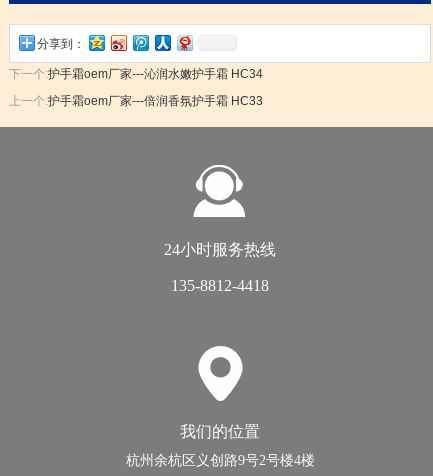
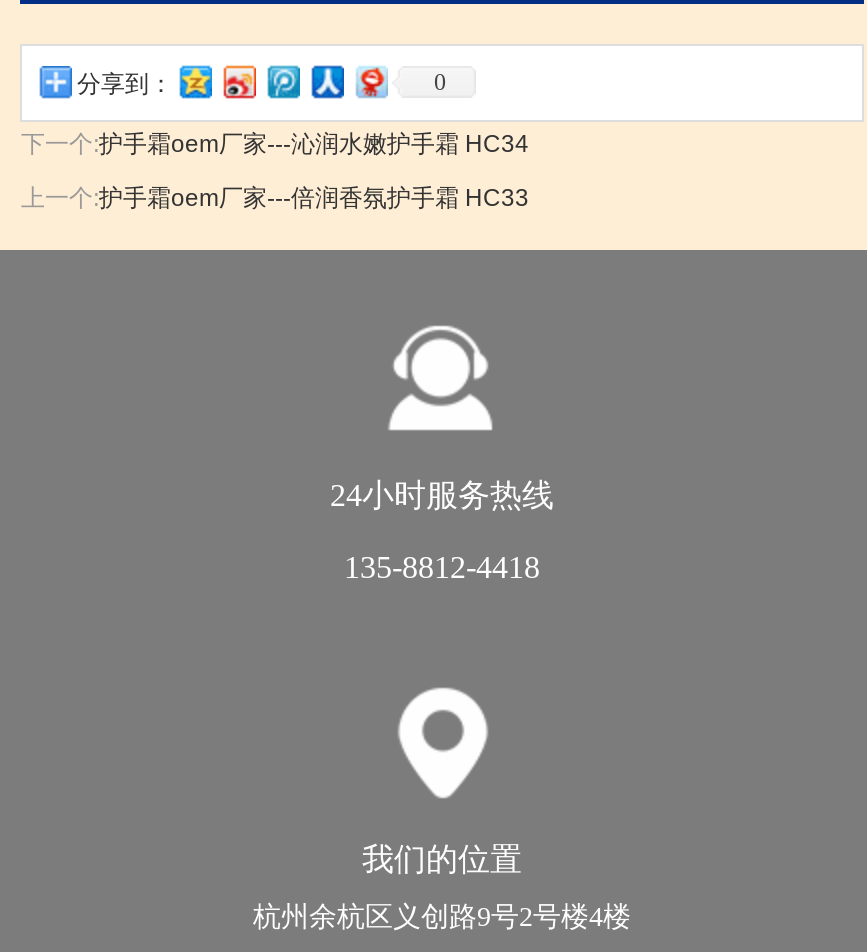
+ 0
